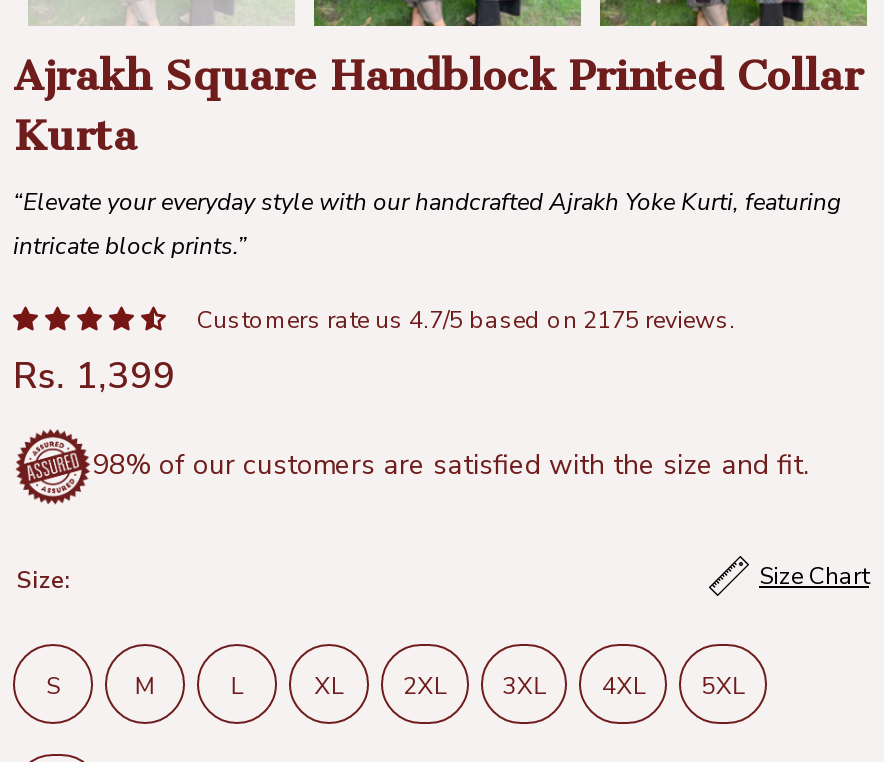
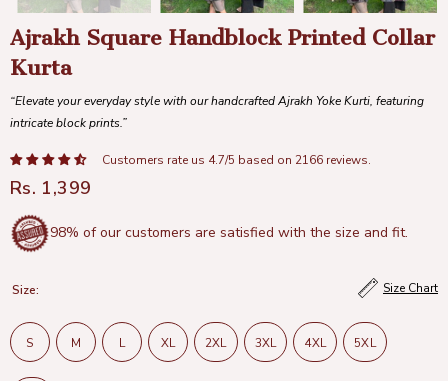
- Customers rate us 4.7/5 based on 2175 reviews.
+ Customers rate us 4.7/5 based on 2166 reviews.
